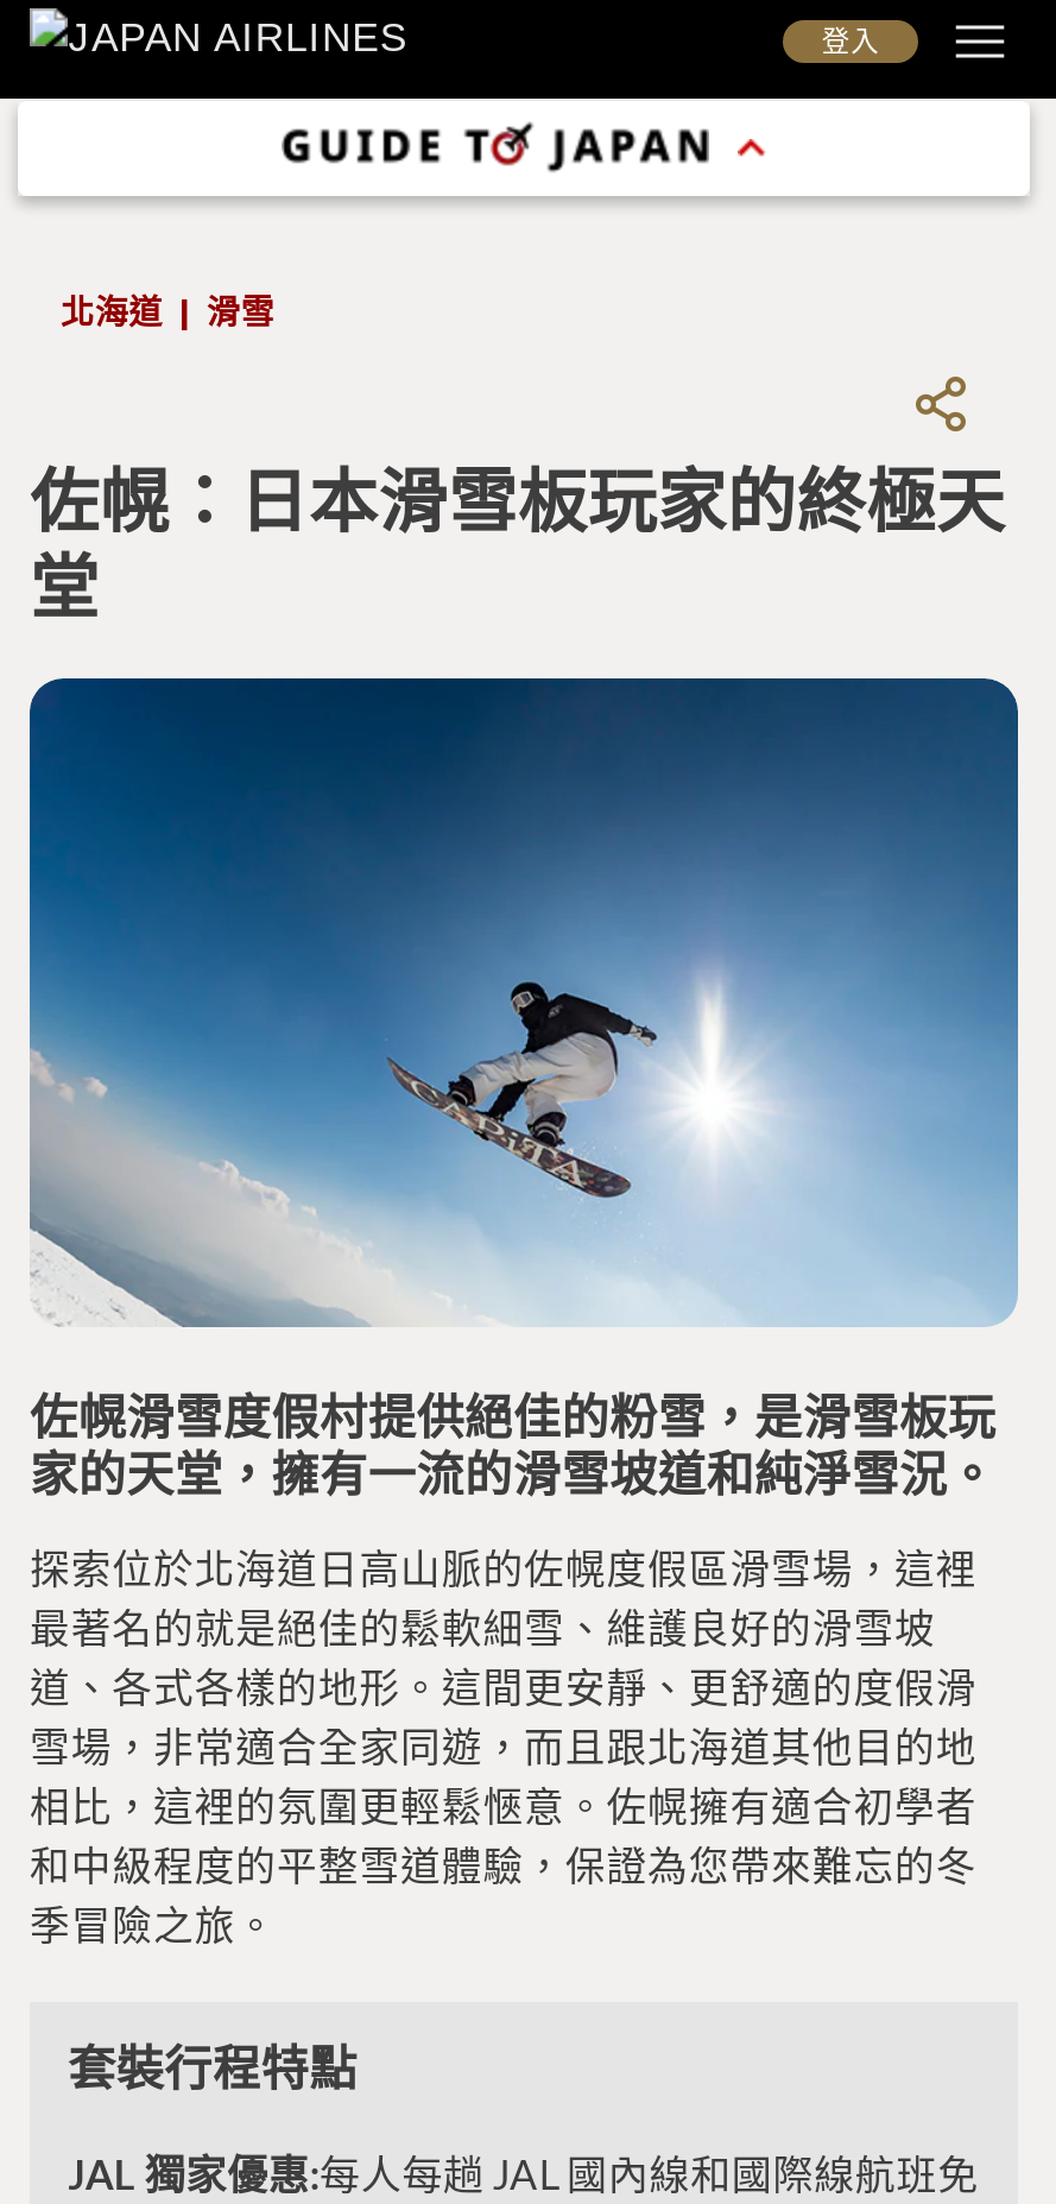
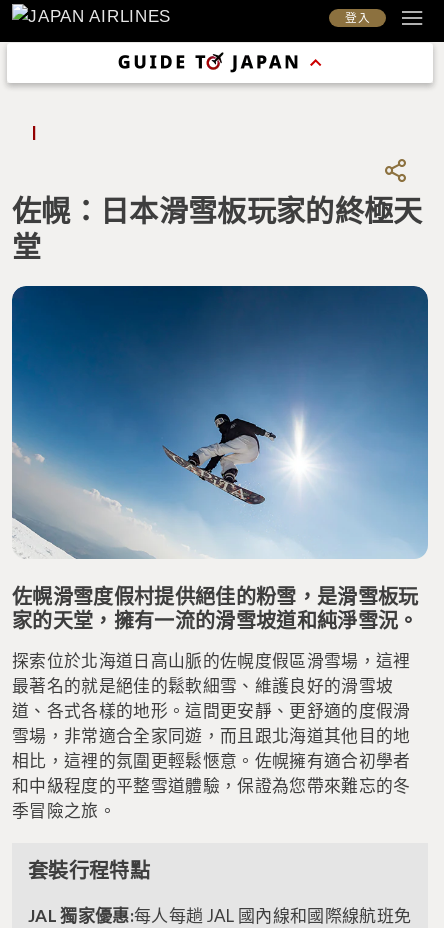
- 北海道
- 滑雪
